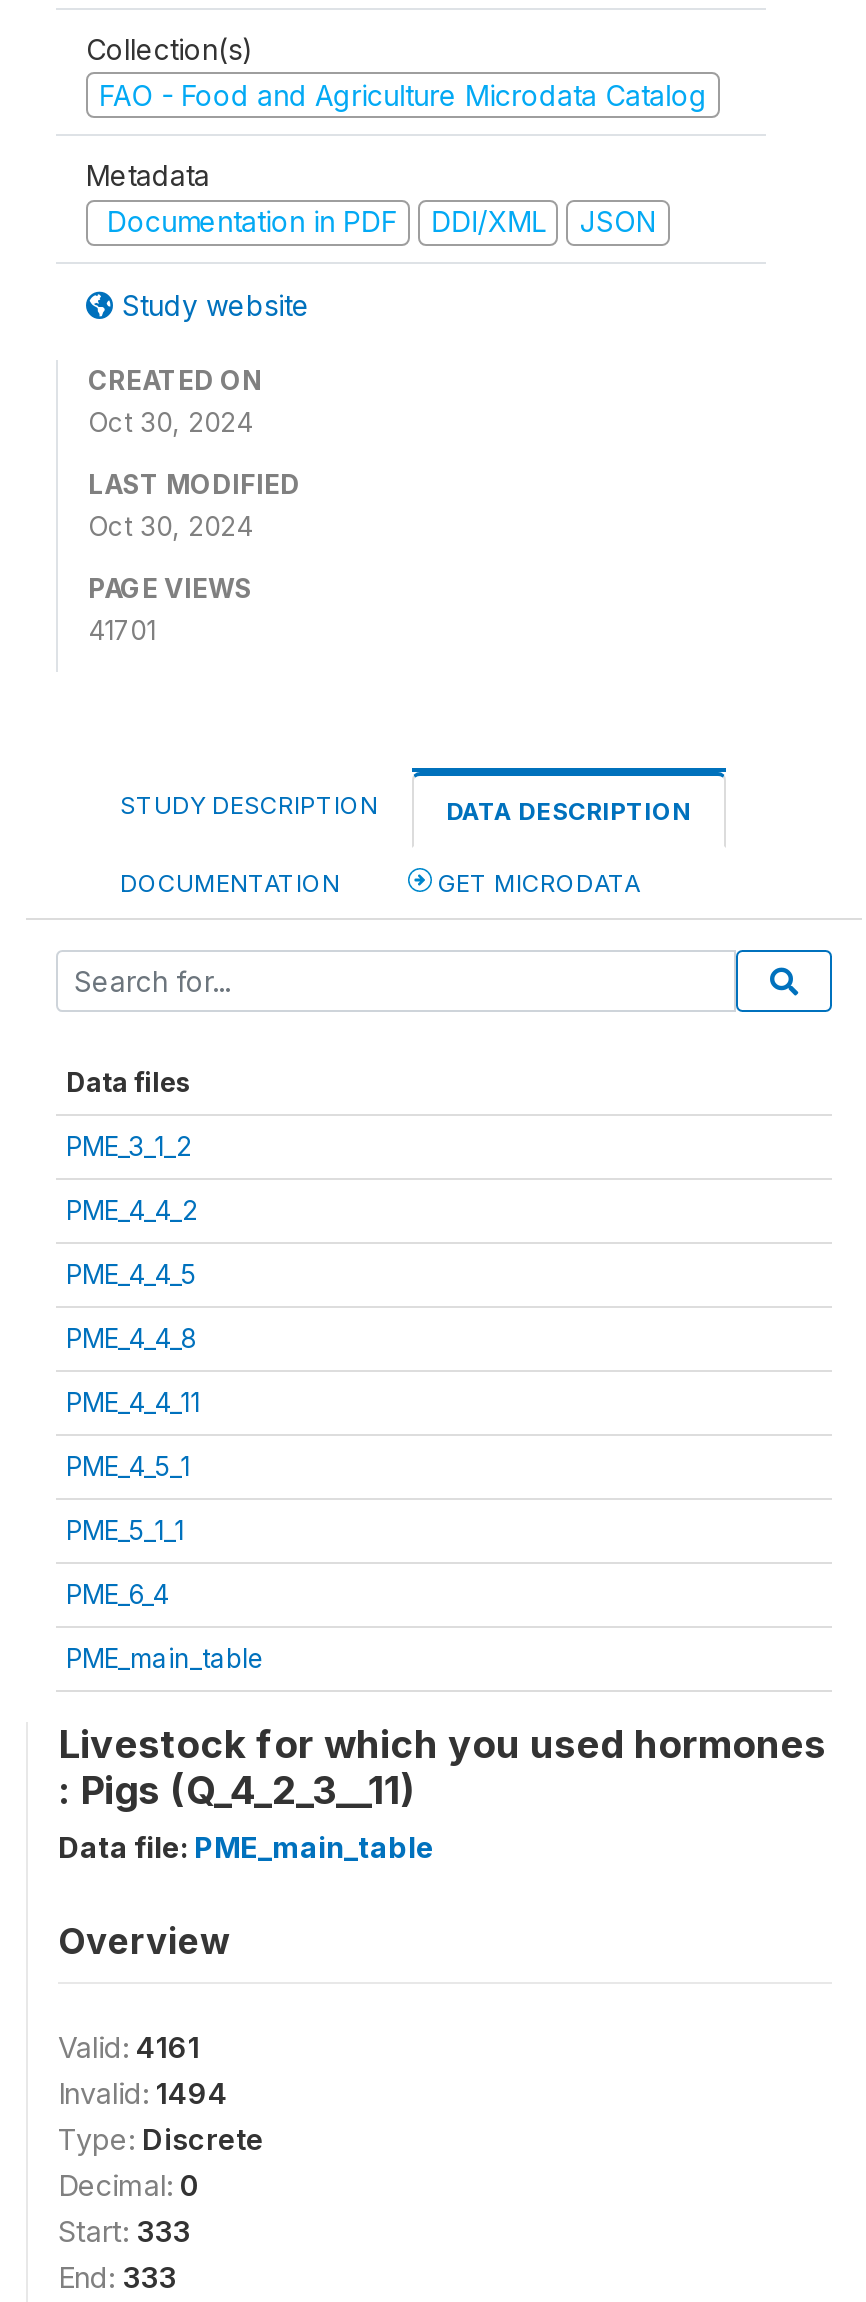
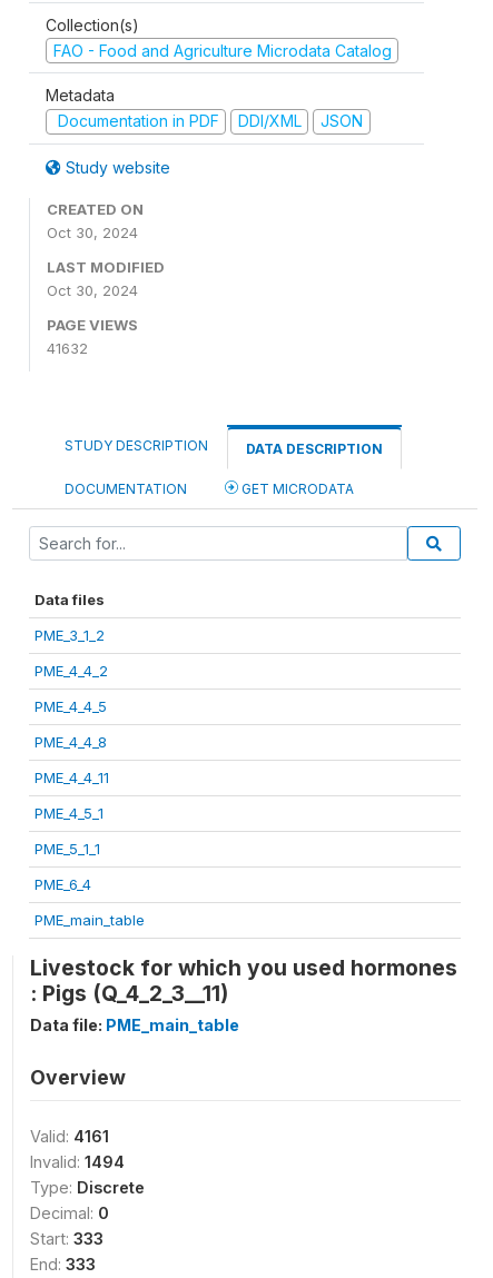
- 41701
+ 41632
